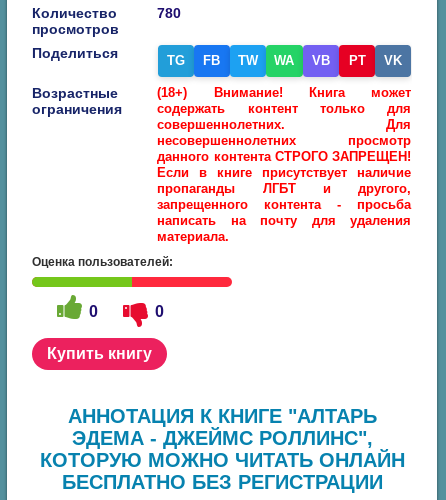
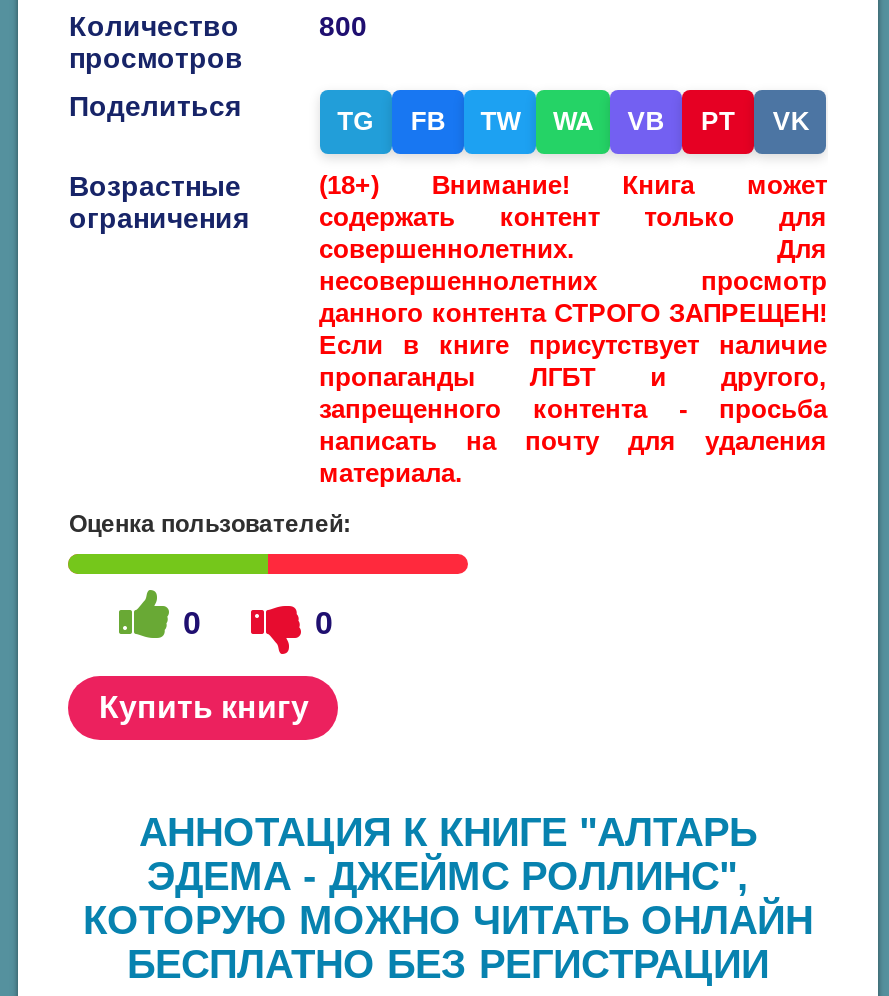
- 780
+ 800
